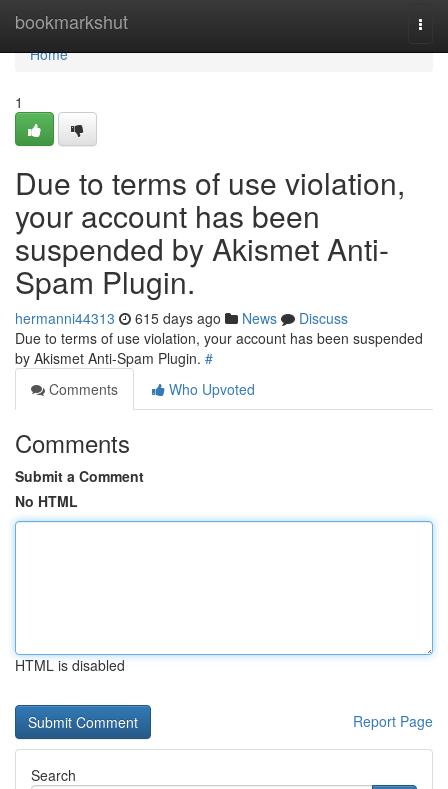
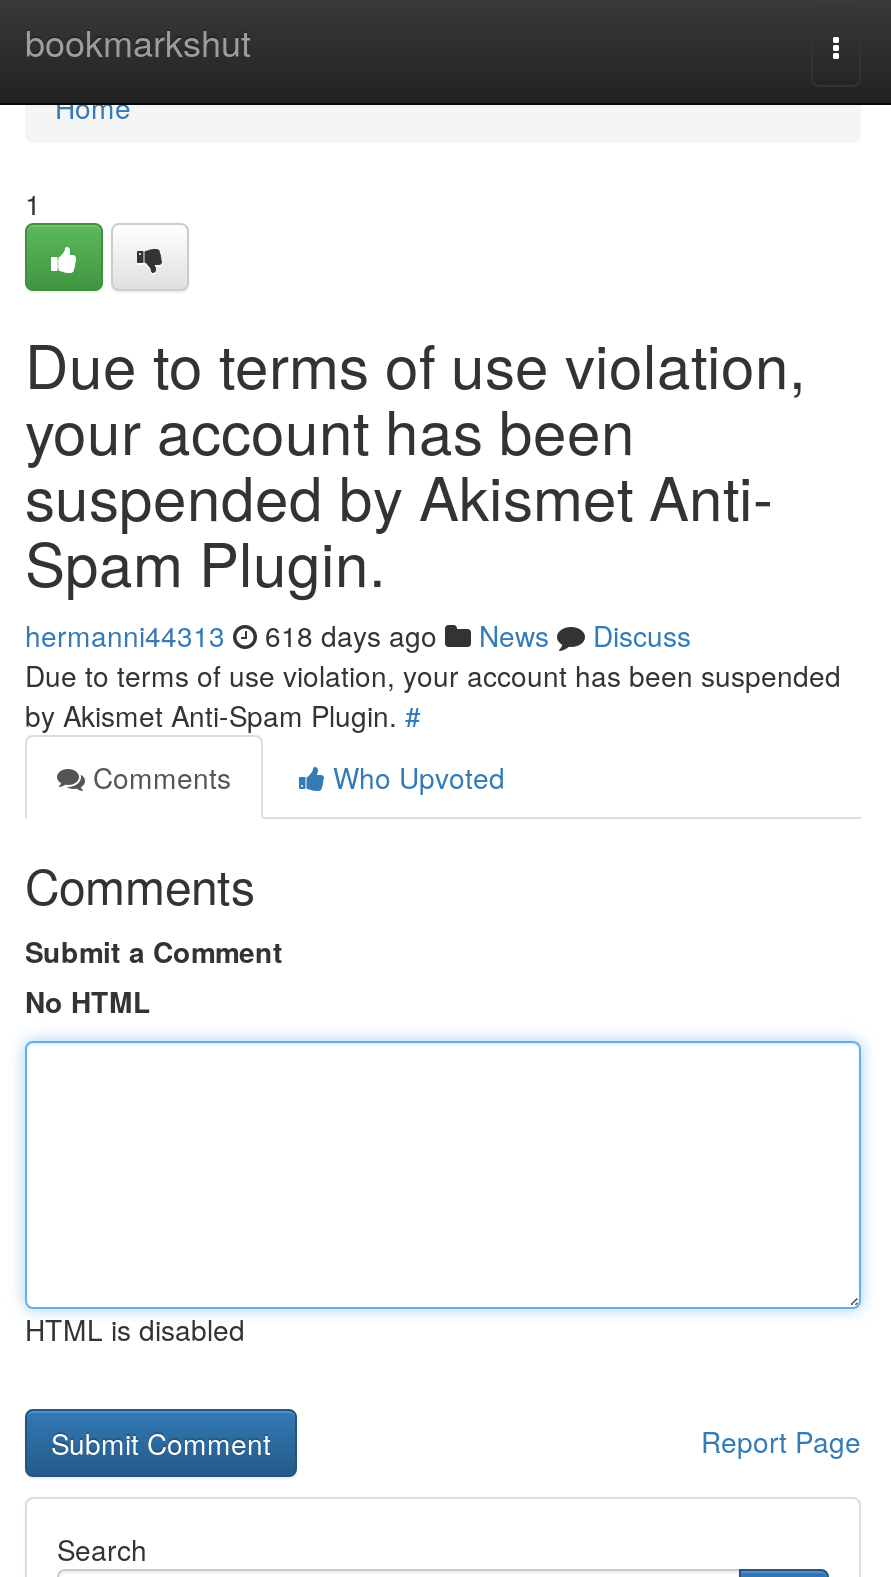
- hermanni44313 615 days ago News Discuss
+ hermanni44313 618 days ago News Discuss
